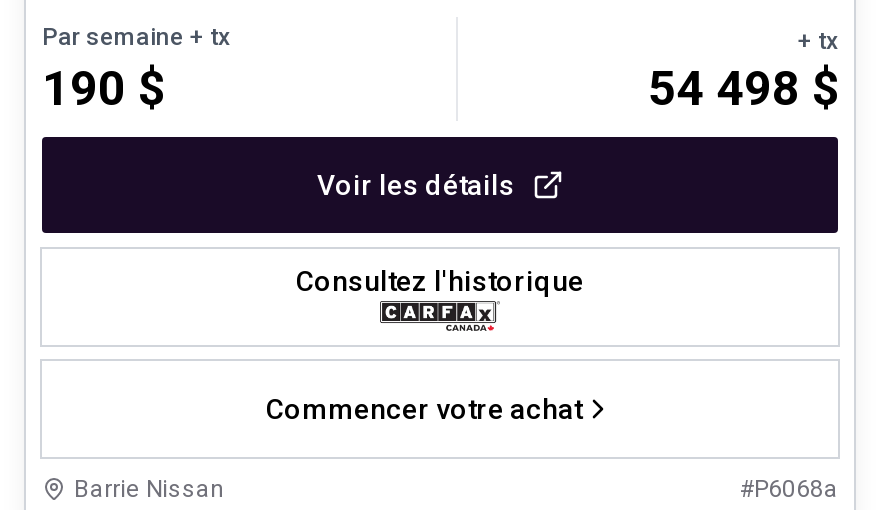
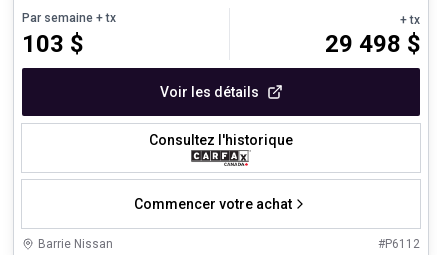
- 190 $
+ 103 $

- 54 498 $
+ 29 498 $

- #P6068a
+ #P6112
